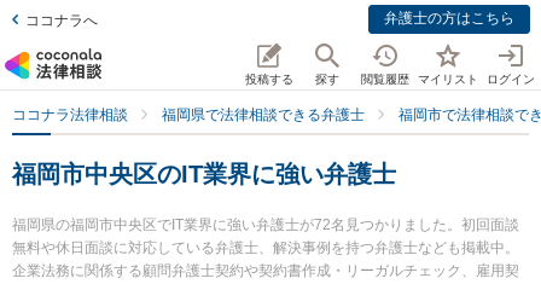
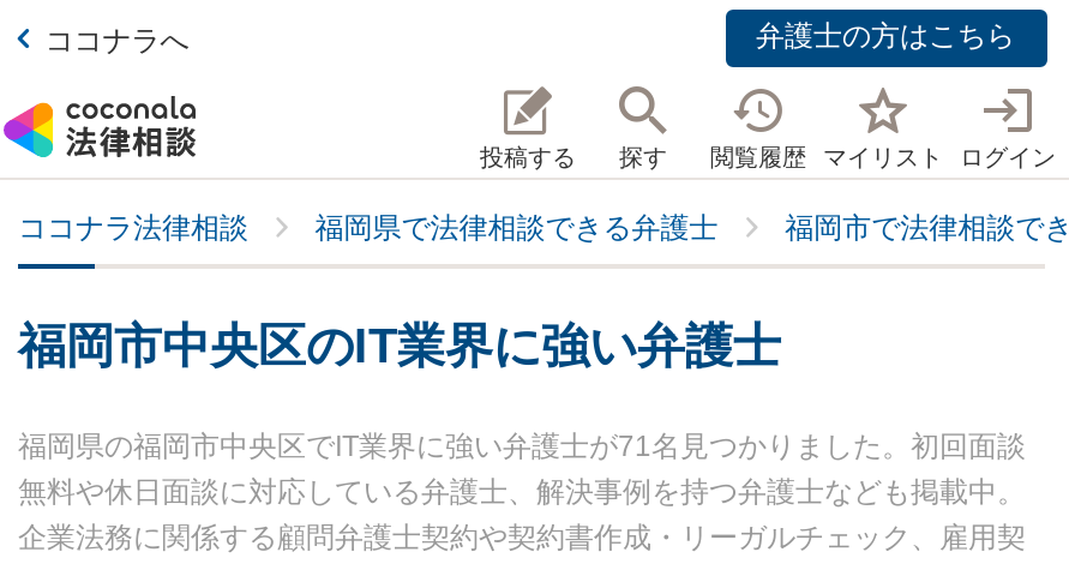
- 福岡県の福岡市中央区でIT業界に強い弁護士が72名見つかりました。初回面談
+ 福岡県の福岡市中央区でIT業界に強い弁護士が71名見つかりました。初回面談
